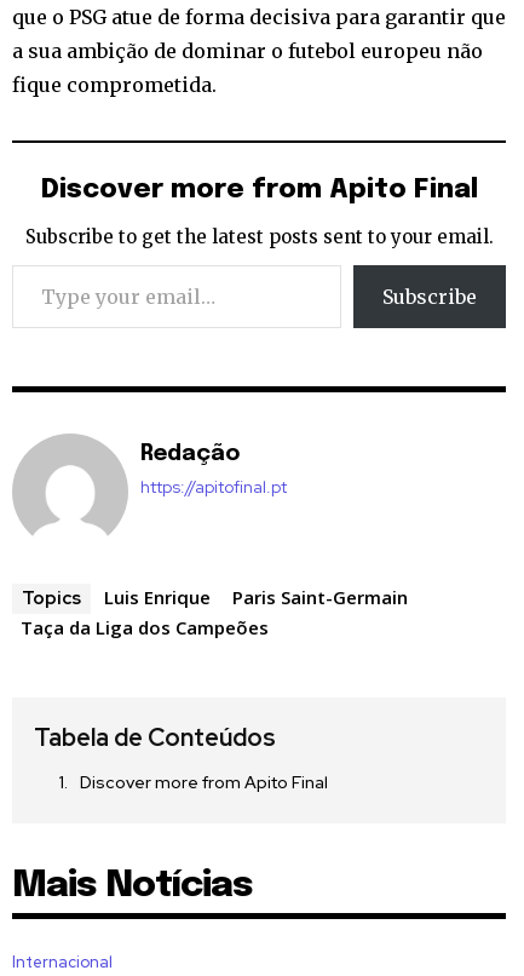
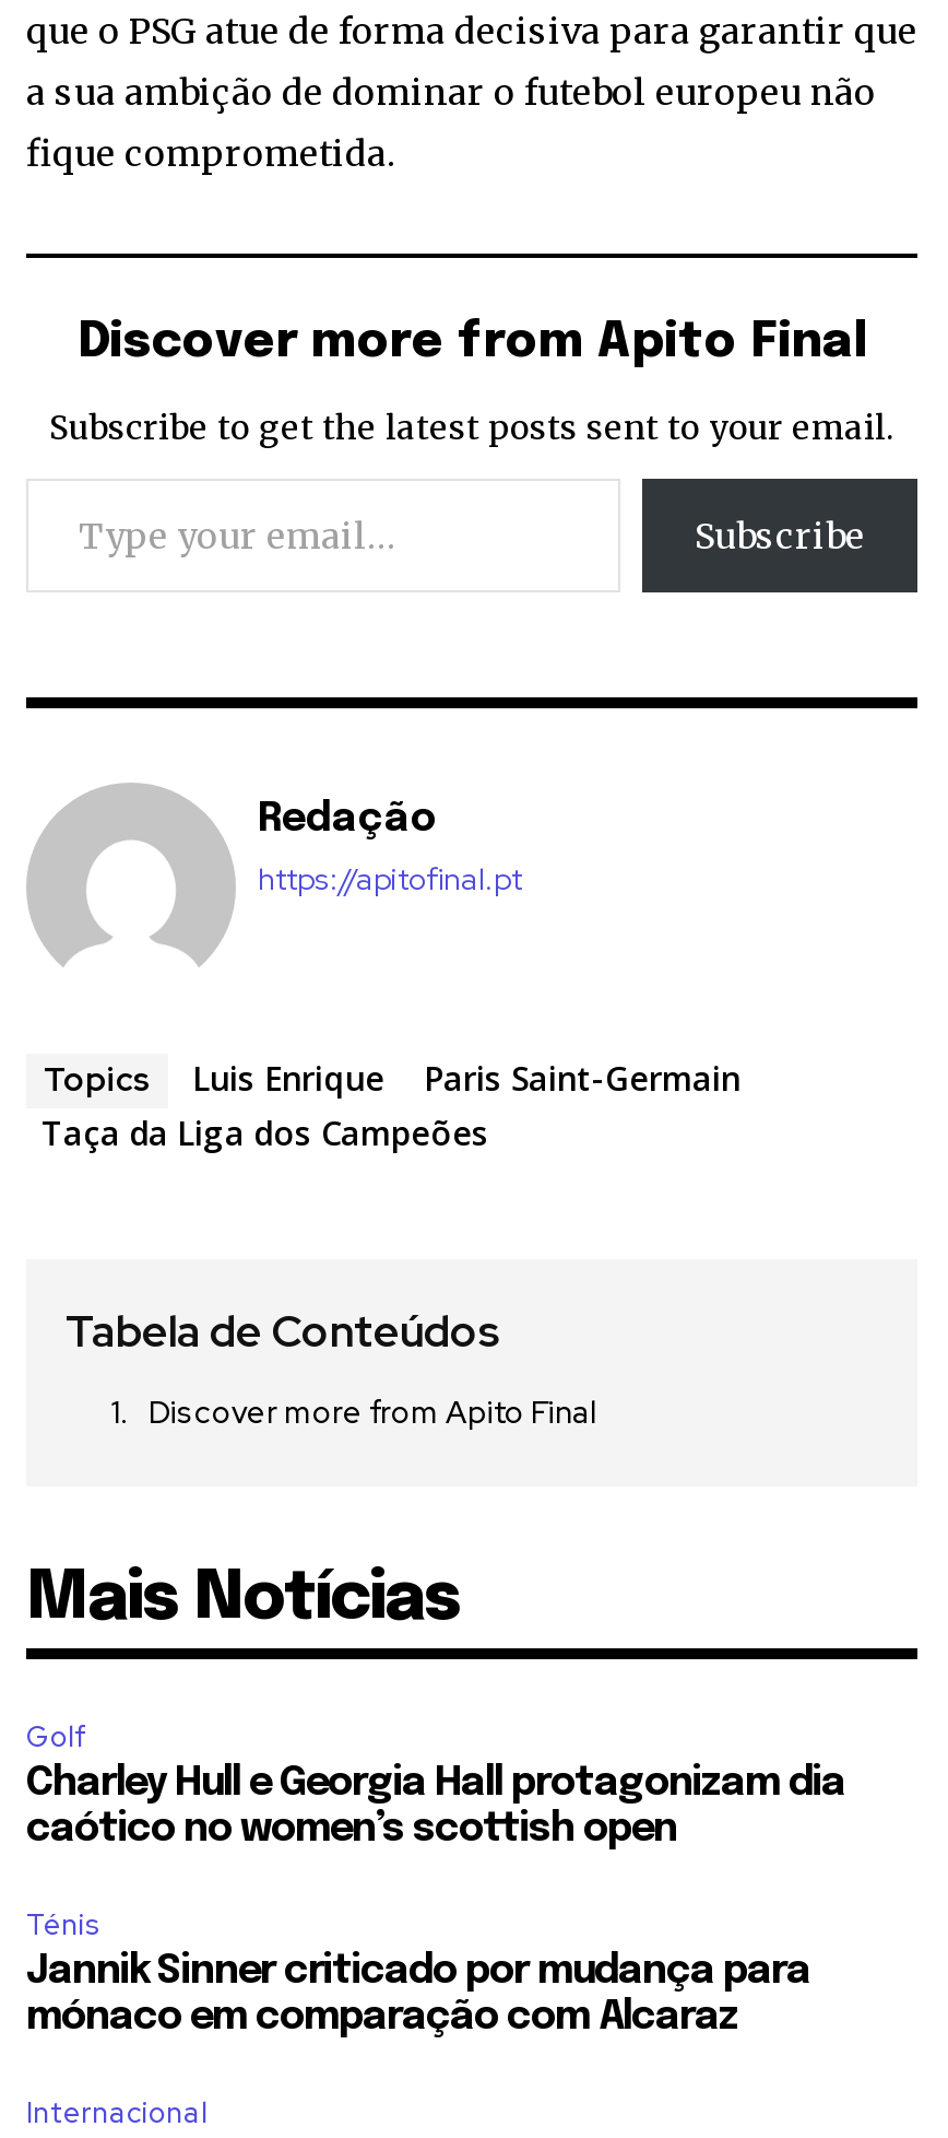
+ Golf
+ Charley Hull e Georgia Hall protagonizam dia
+ caótico no women’s scottish open
+ Ténis
+ Jannik Sinner criticado por mudança para
+ mónaco em comparação com Alcaraz
